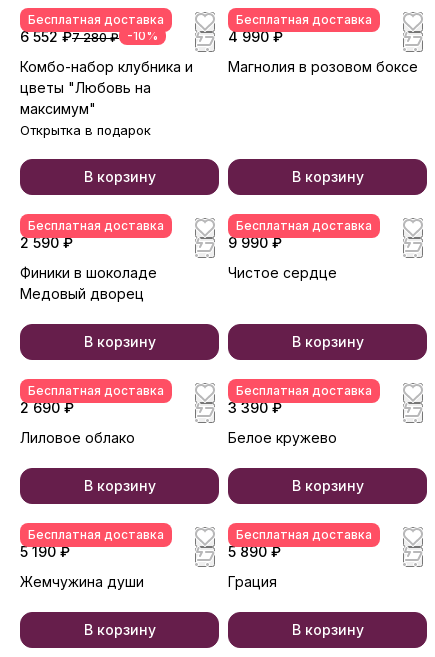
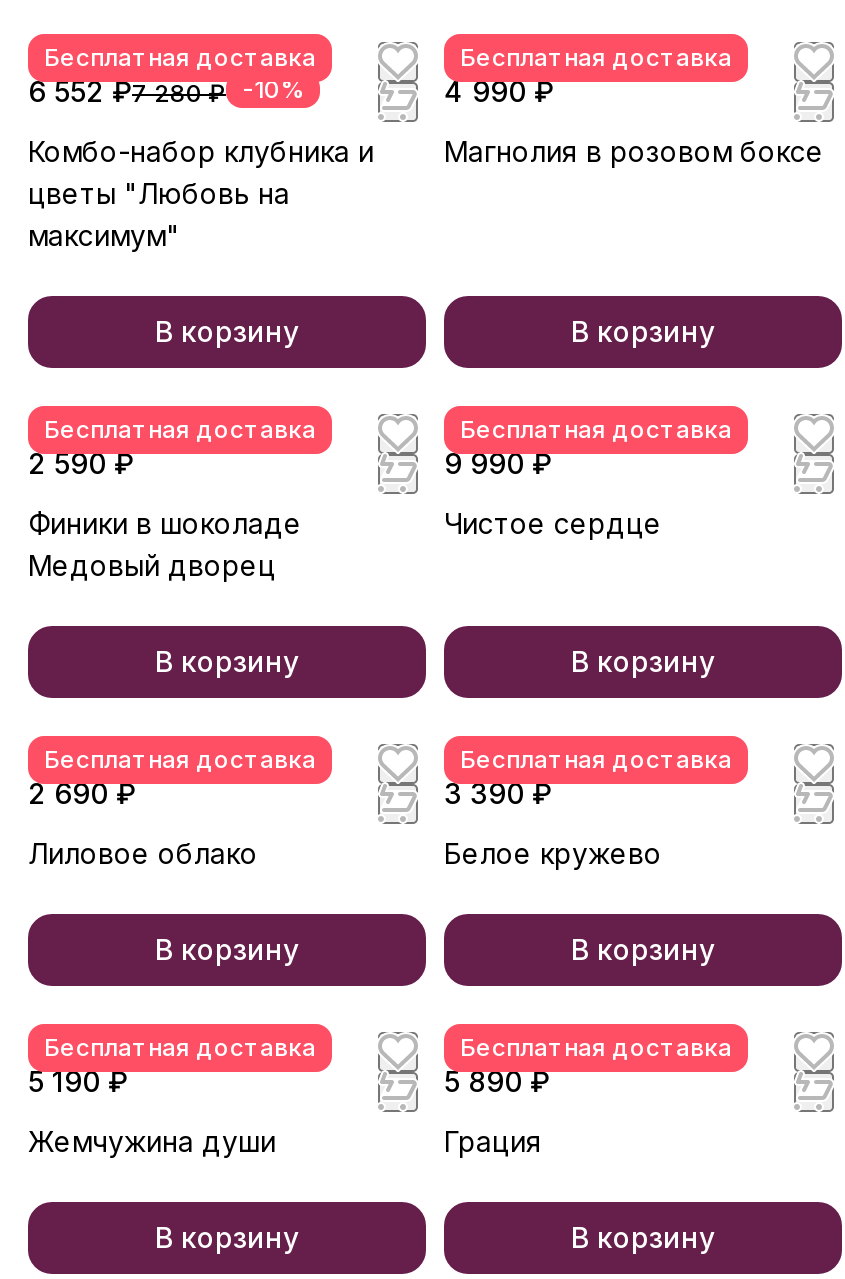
- Открытка в подарок
